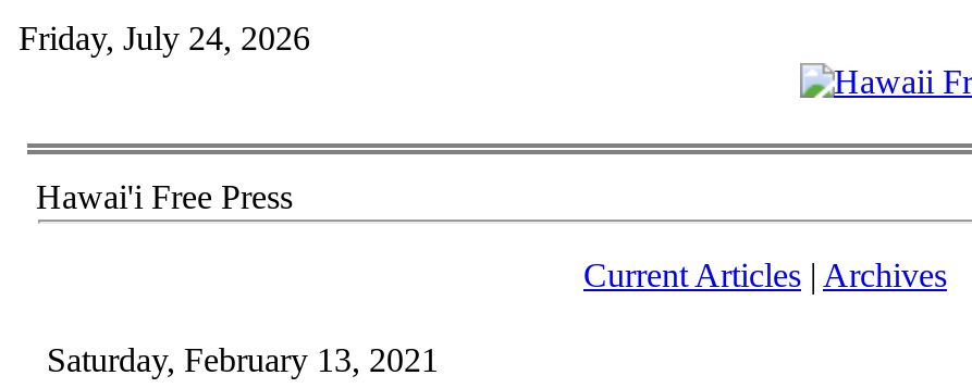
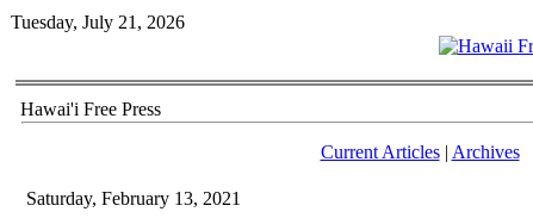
- Friday, July 24, 2026
+ Tuesday, July 21, 2026
